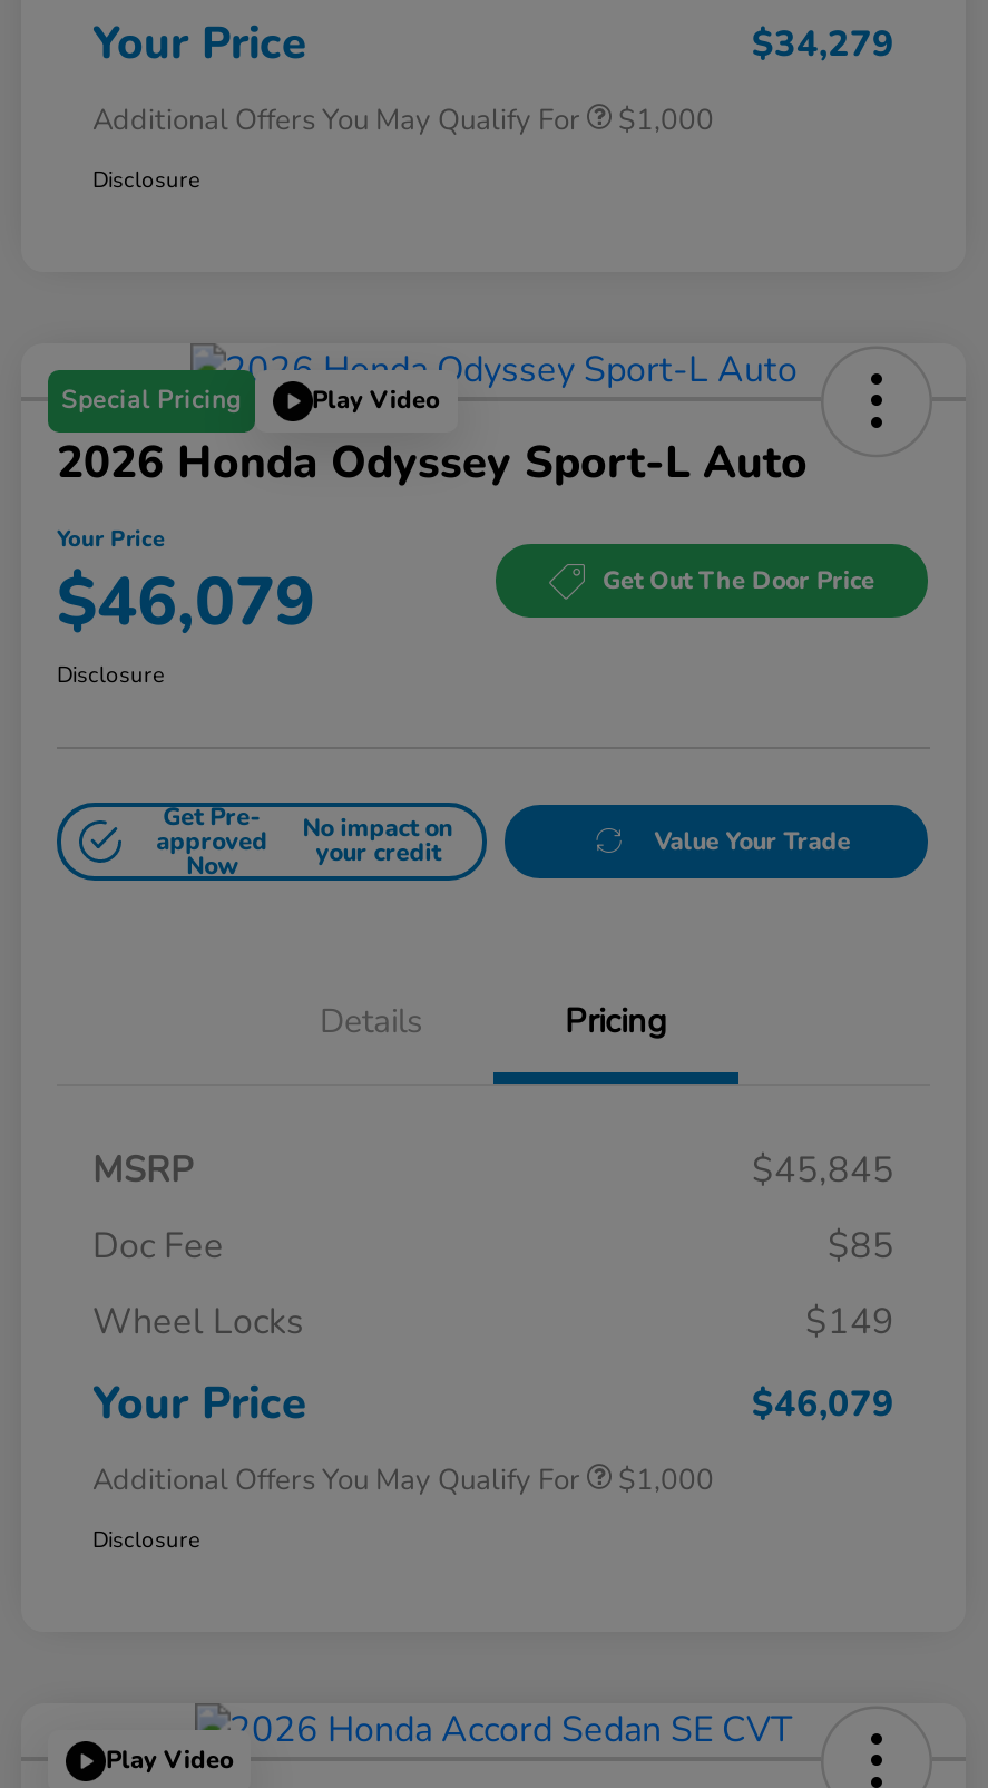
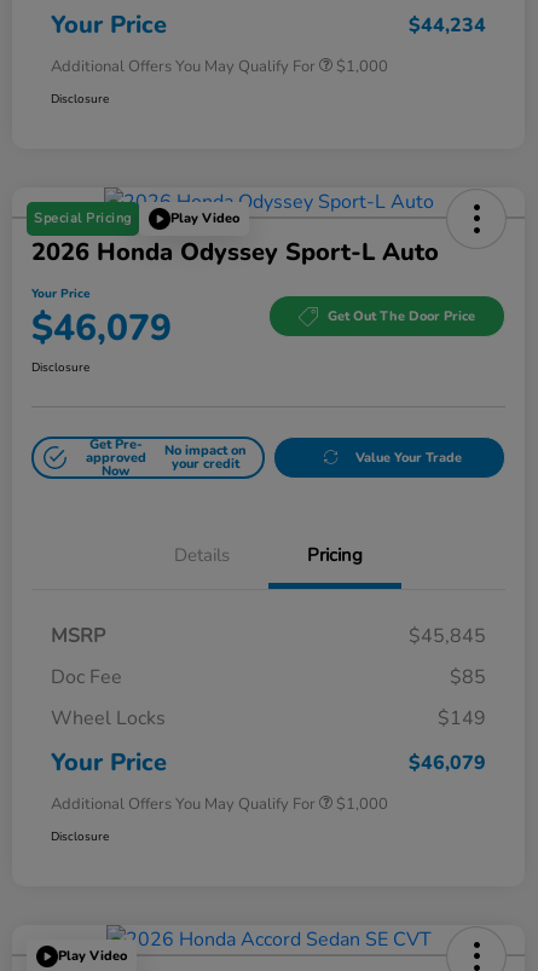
- $34,279
+ $44,234
